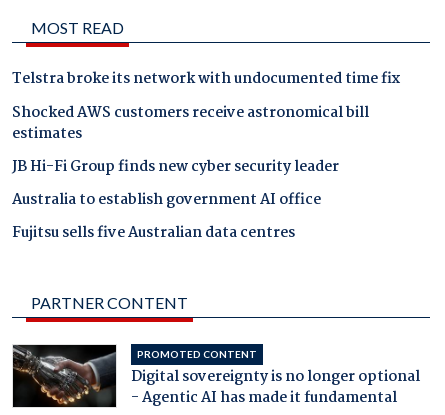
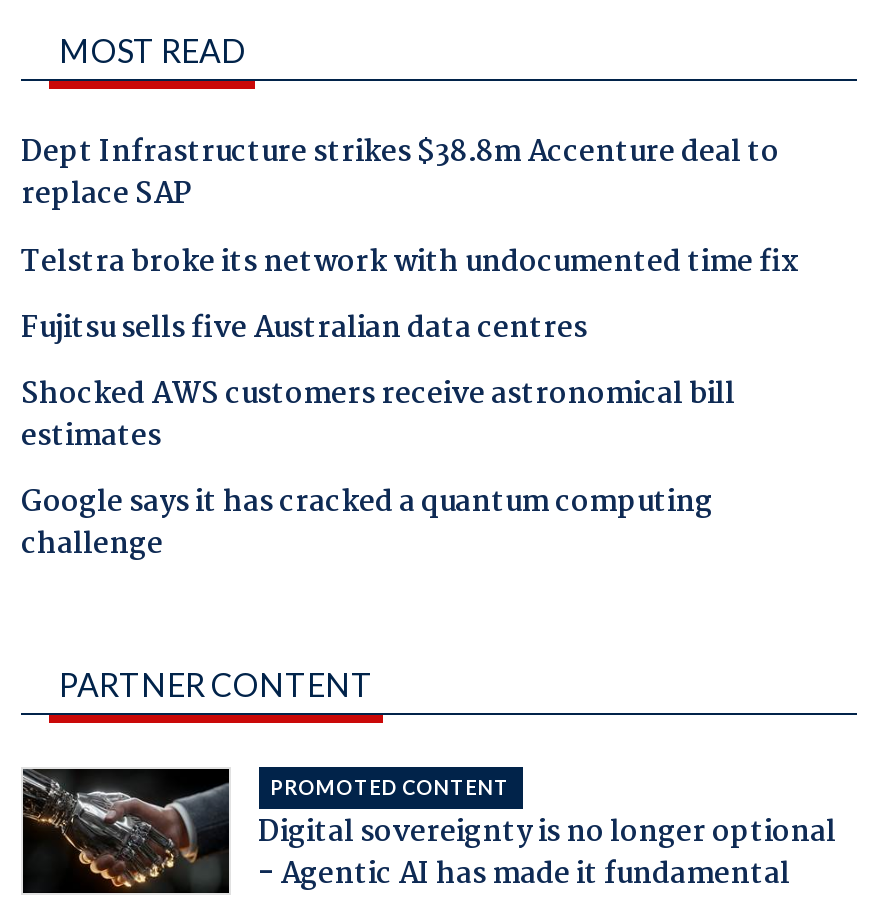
+ Dept Infrastructure strikes $38.8m Accenture deal to
+ replace SAP

moved down: Shocked AWS customers receive astronomical bill | estimates

- JB Hi-Fi Group finds new cyber security leader
- Australia to establish government AI office
+ Google says it has cracked a quantum computing
+ challenge

moved up: Fujitsu sells five Australian data centres
